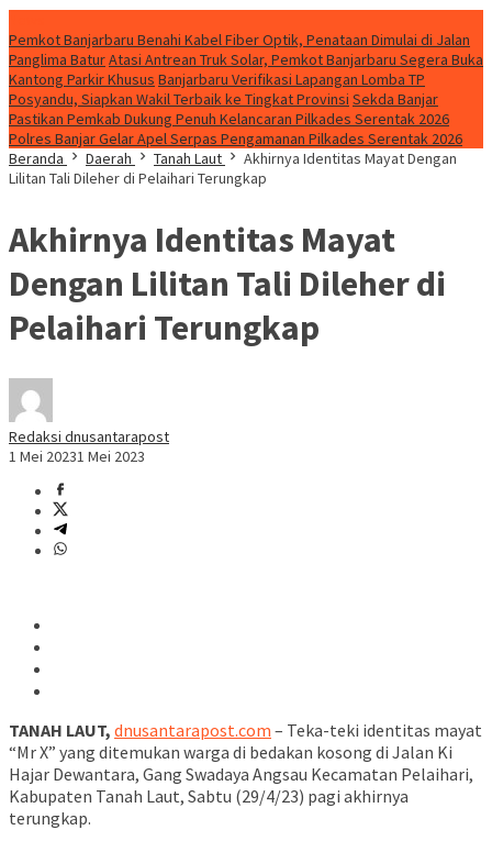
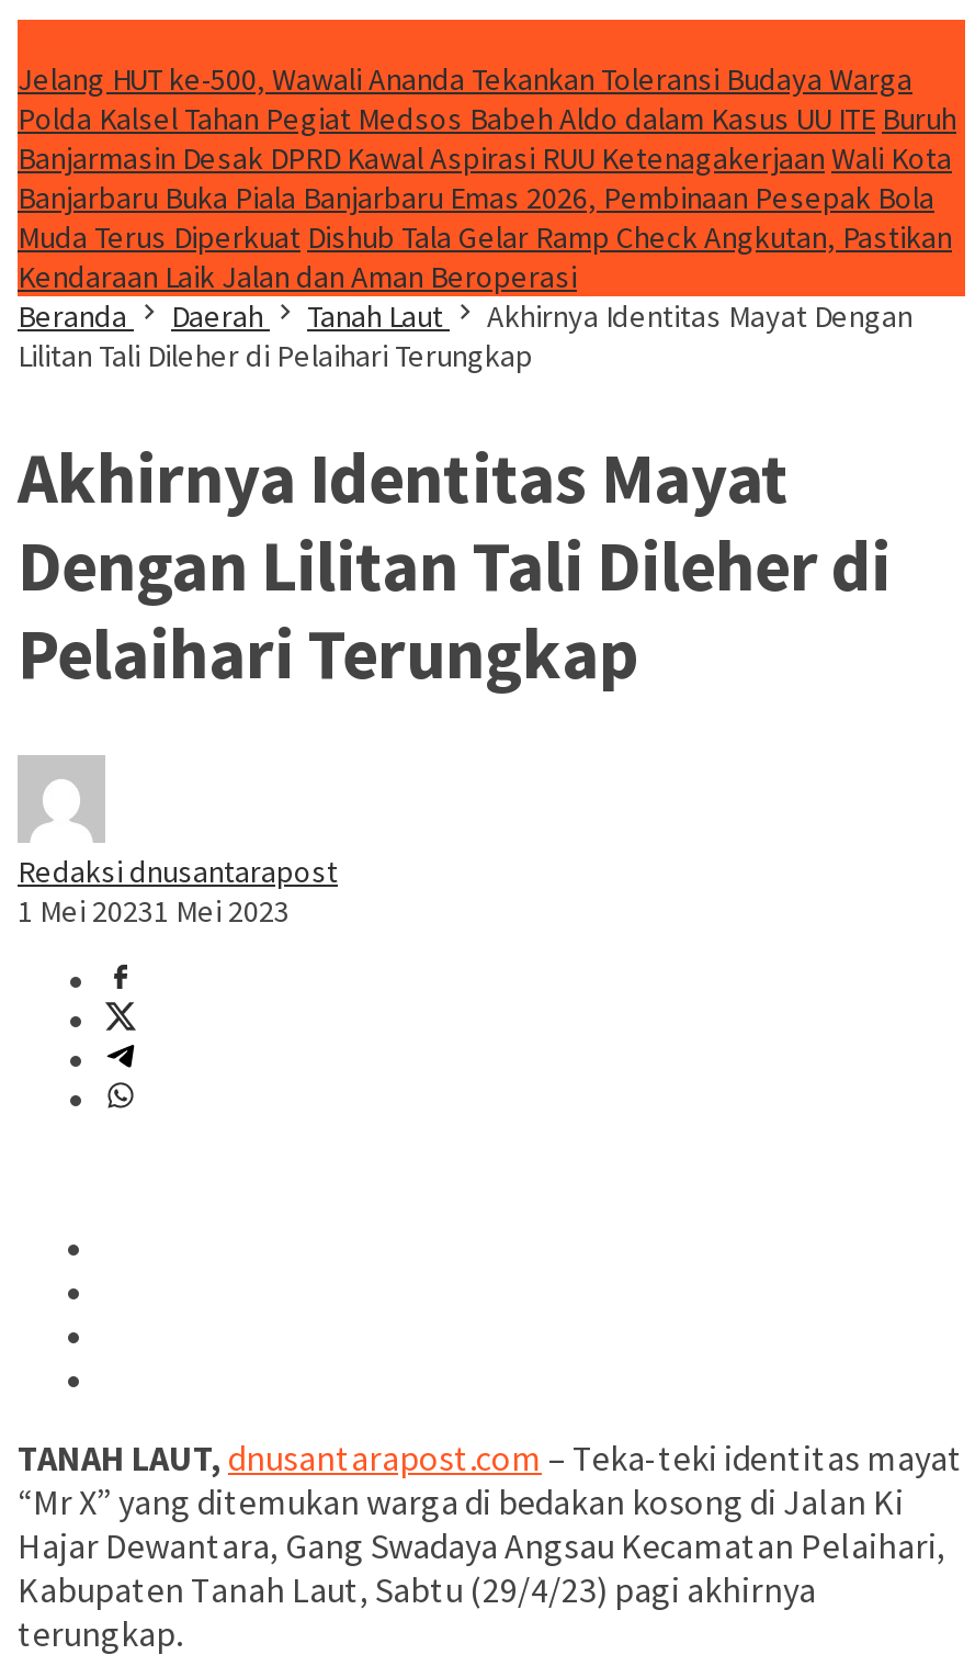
- Pemkot Banjarbaru Benahi Kabel Fiber Optik, Penataan Dimulai di Jalan
- Panglima Batur Atasi Antrean Truk Solar, Pemkot Banjarbaru Segera Buka
- Kantong Parkir Khusus Banjarbaru Verifikasi Lapangan Lomba TP
- Posyandu, Siapkan Wakil Terbaik ke Tingkat Provinsi Sekda Banjar
- Pastikan Pemkab Dukung Penuh Kelancaran Pilkades Serentak 2026
- Polres Banjar Gelar Apel Serpas Pengamanan Pilkades Serentak 2026
+ Jelang HUT ke-500, Wawali Ananda Tekankan Toleransi Budaya Warga
+ Polda Kalsel Tahan Pegiat Medsos Babeh Aldo dalam Kasus UU ITE Buruh
+ Banjarmasin Desak DPRD Kawal Aspirasi RUU Ketenagakerjaan Wali Kota
+ Banjarbaru Buka Piala Banjarbaru Emas 2026, Pembinaan Pesepak Bola
+ Muda Terus Diperkuat Dishub Tala Gelar Ramp Check Angkutan, Pastikan
+ Kendaraan Laik Jalan dan Aman Beroperasi
